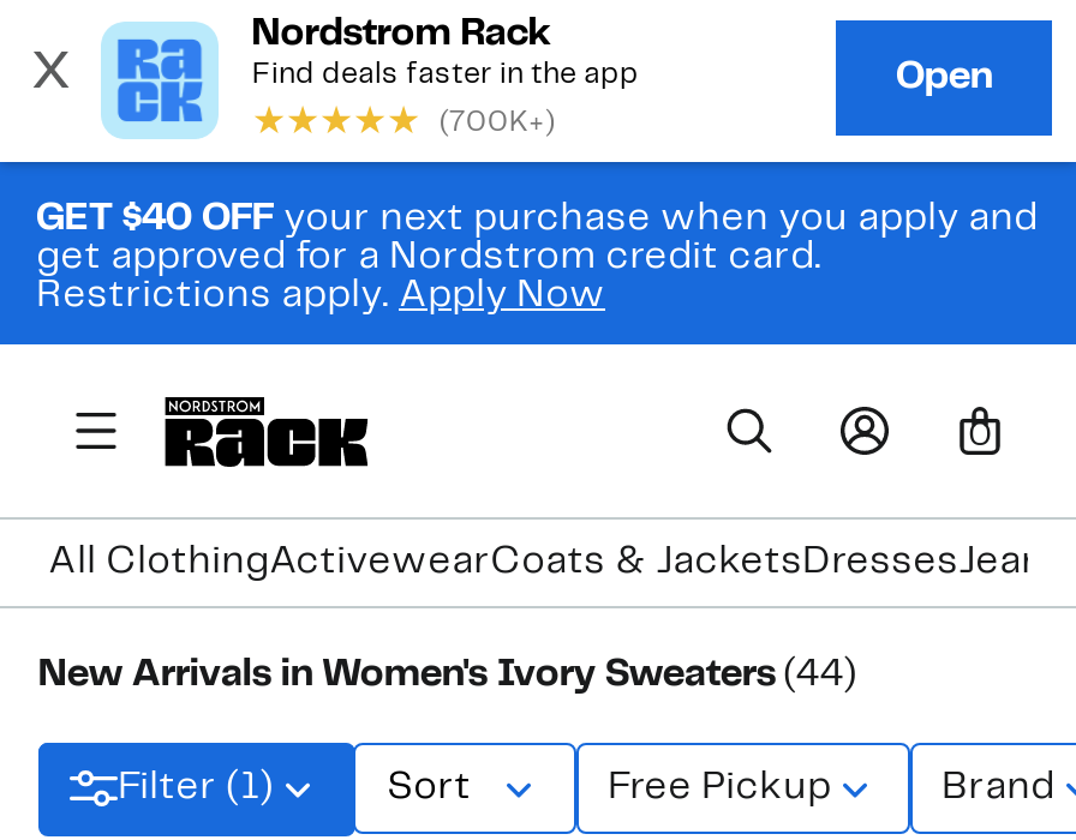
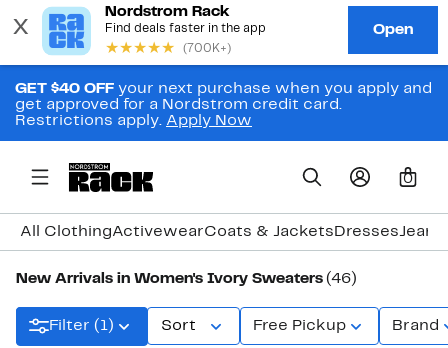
- New Arrivals in Women's Ivory Sweaters (44)
+ New Arrivals in Women's Ivory Sweaters (46)
